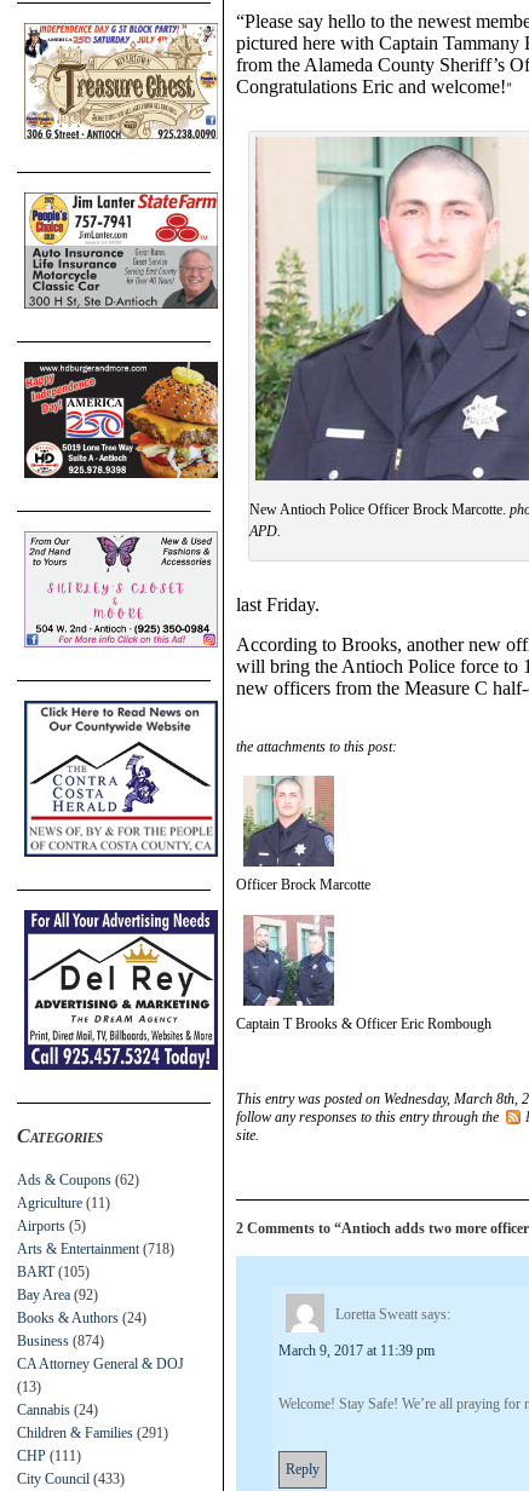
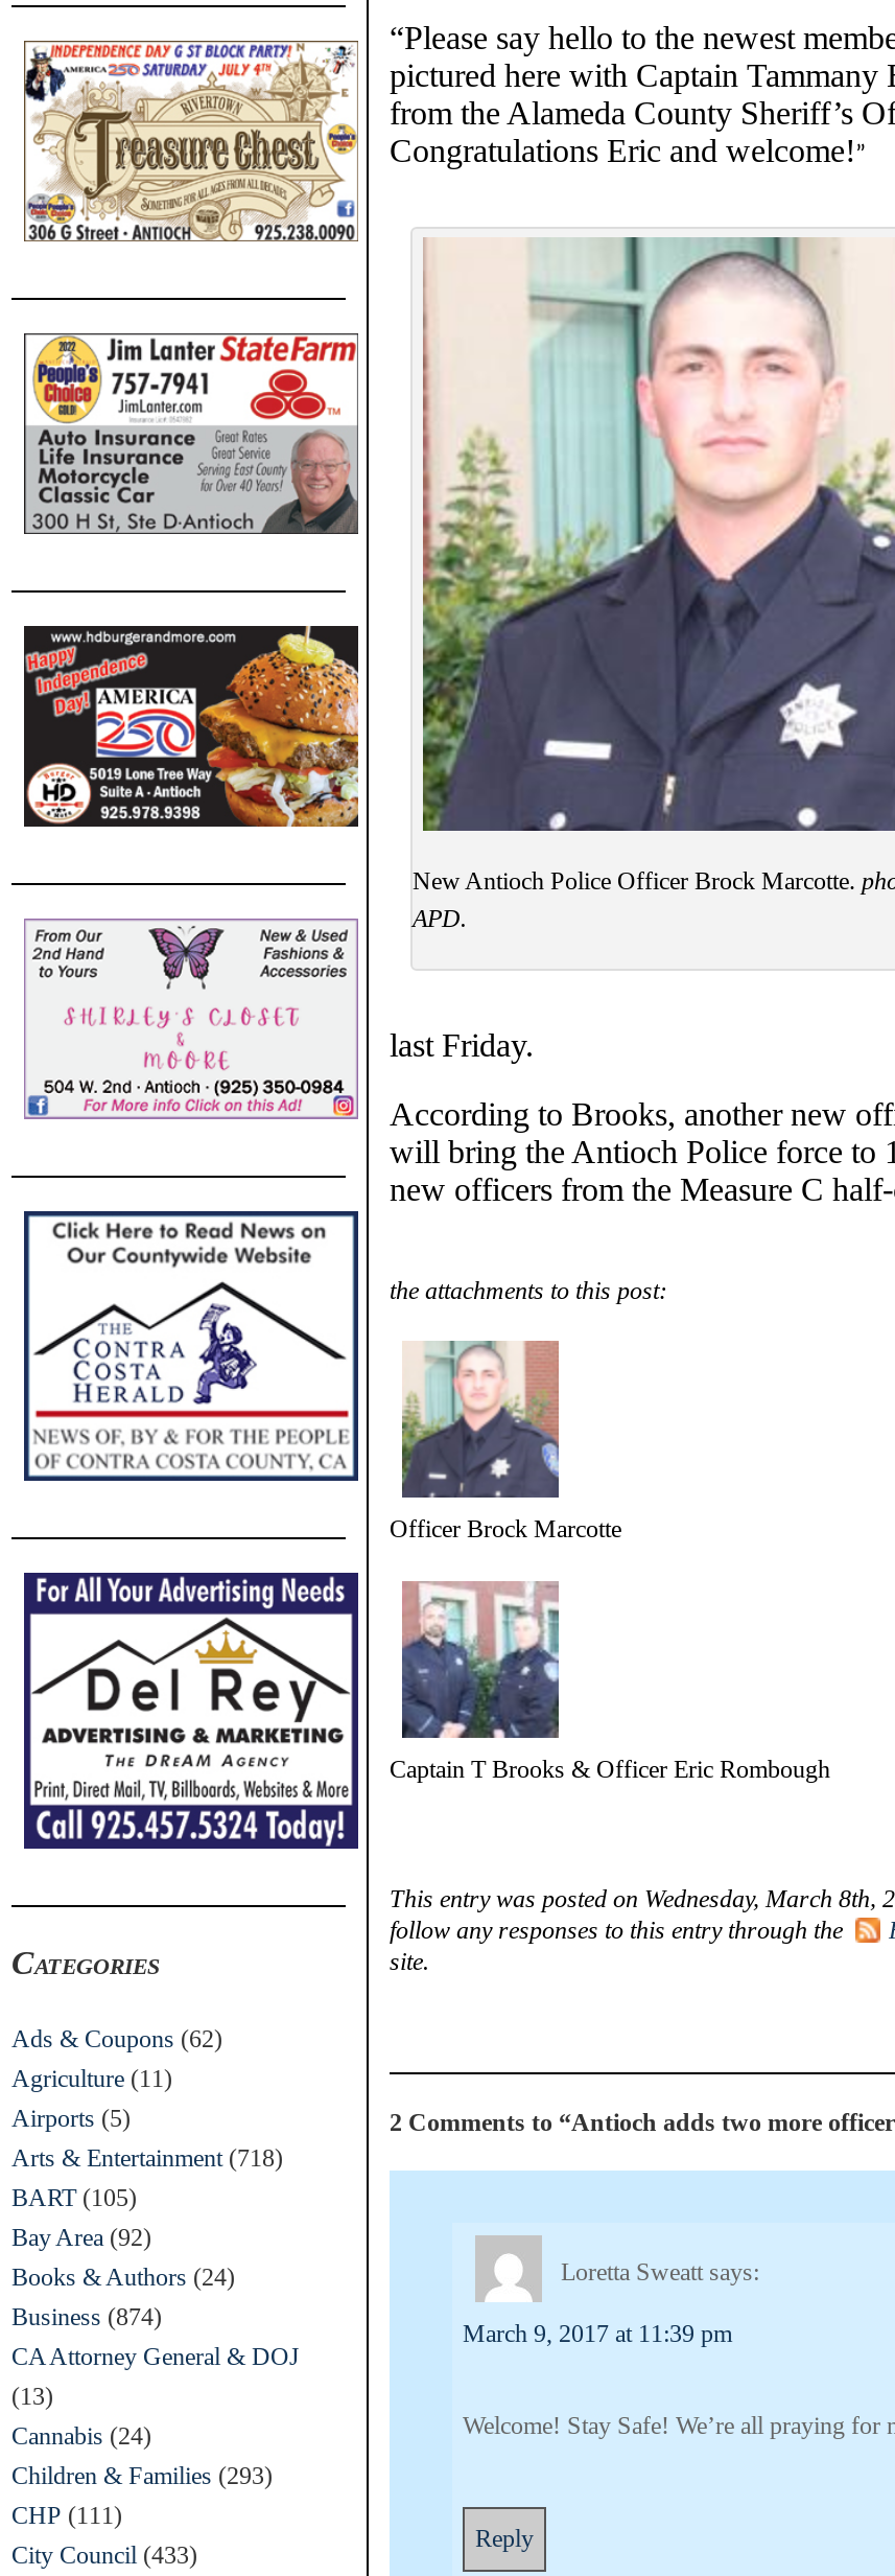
- Children & Families (291)
+ Children & Families (293)
